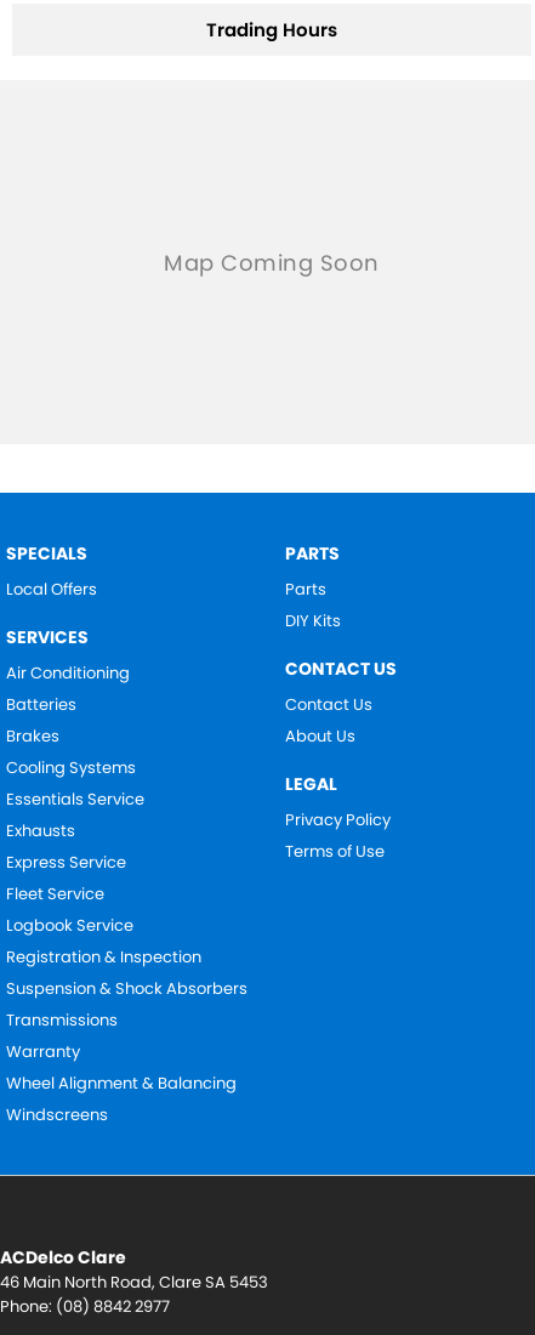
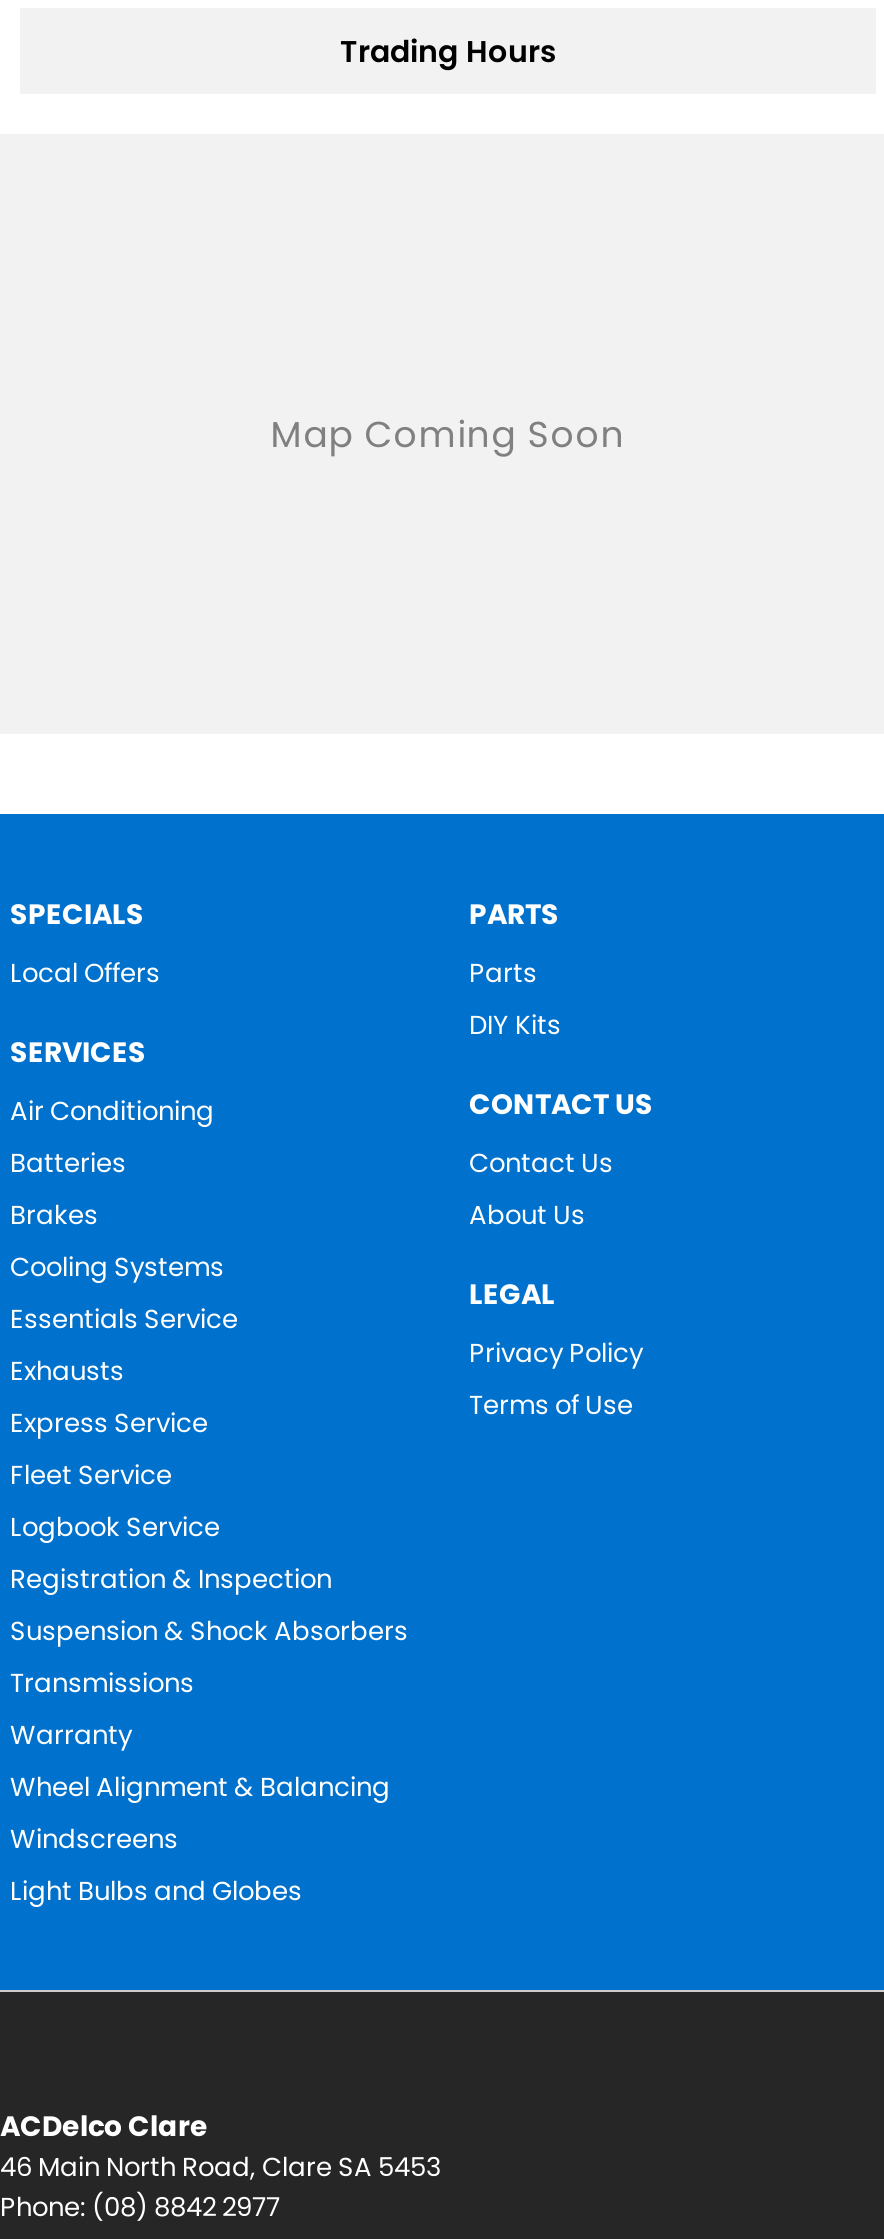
+ Light Bulbs and Globes
